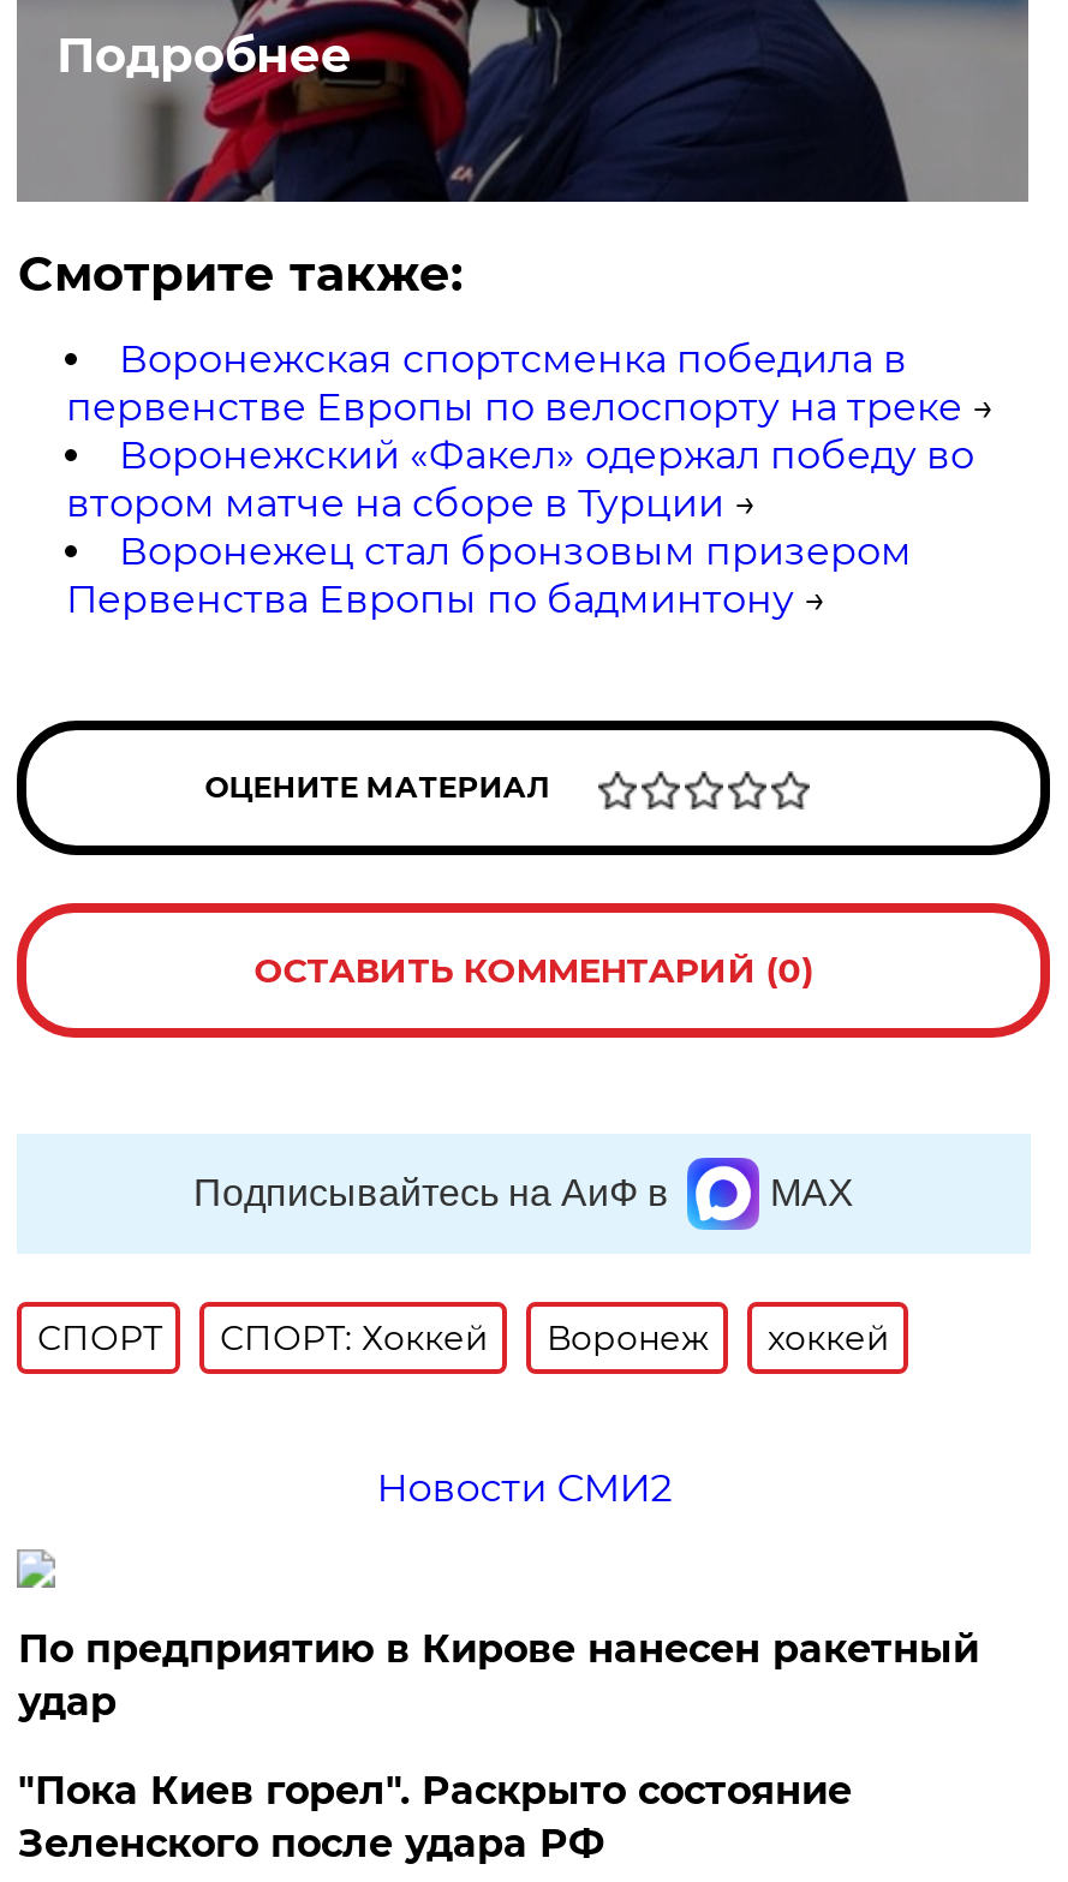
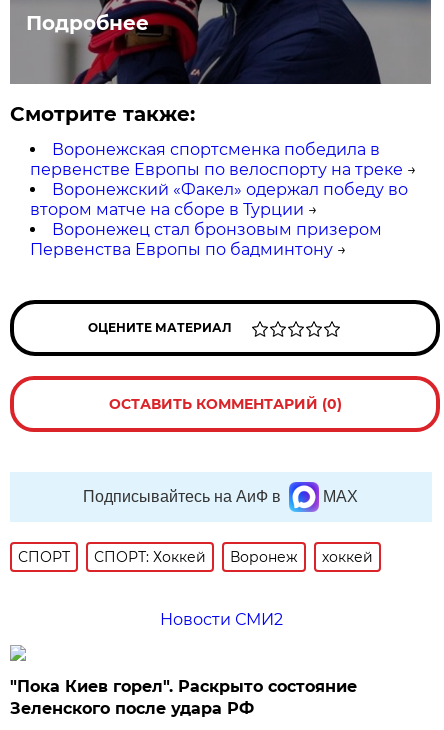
- По предприятию в Кирове нанесен ракетный
- удар
